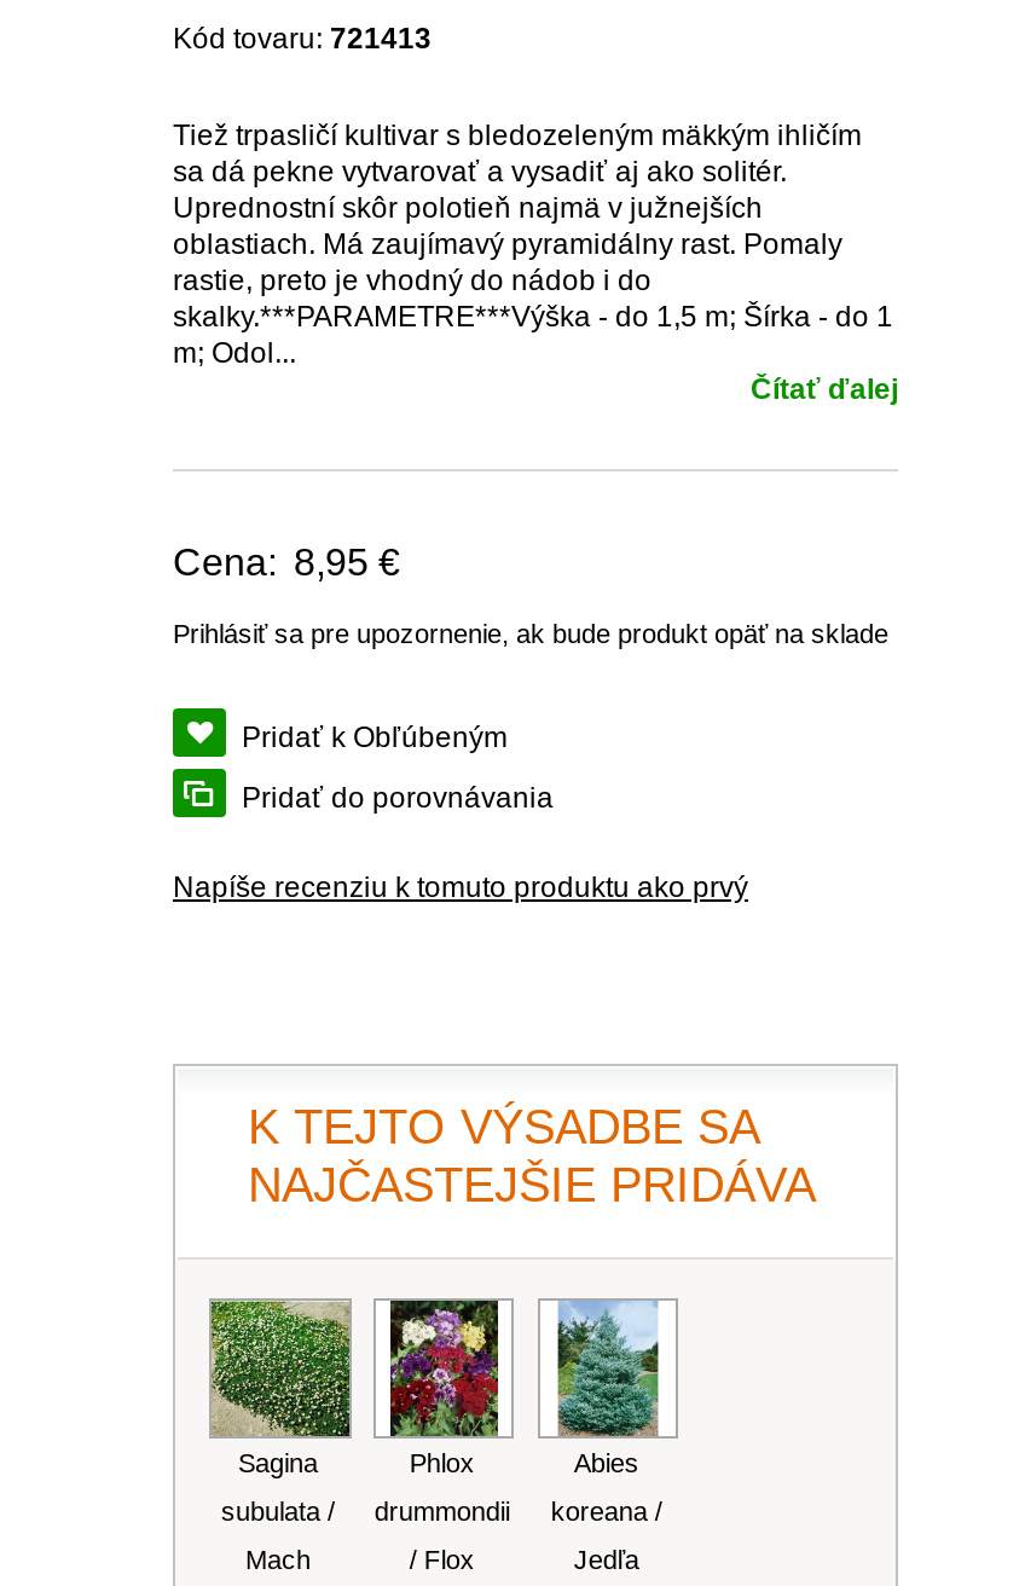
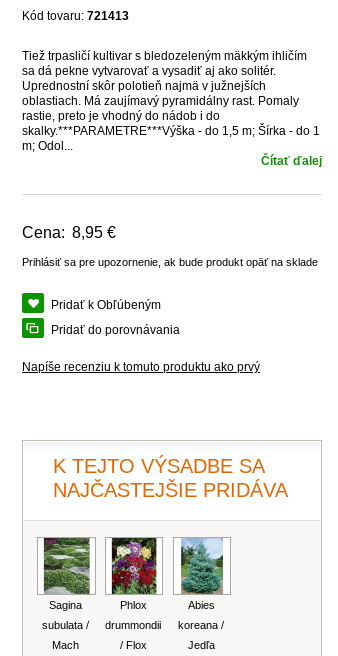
- [image]
+ [image]
